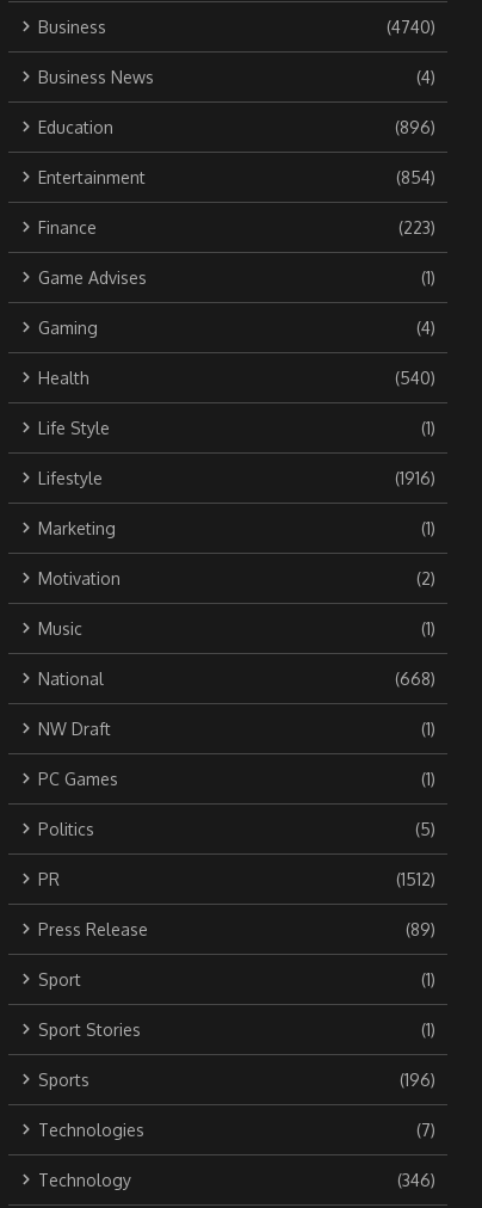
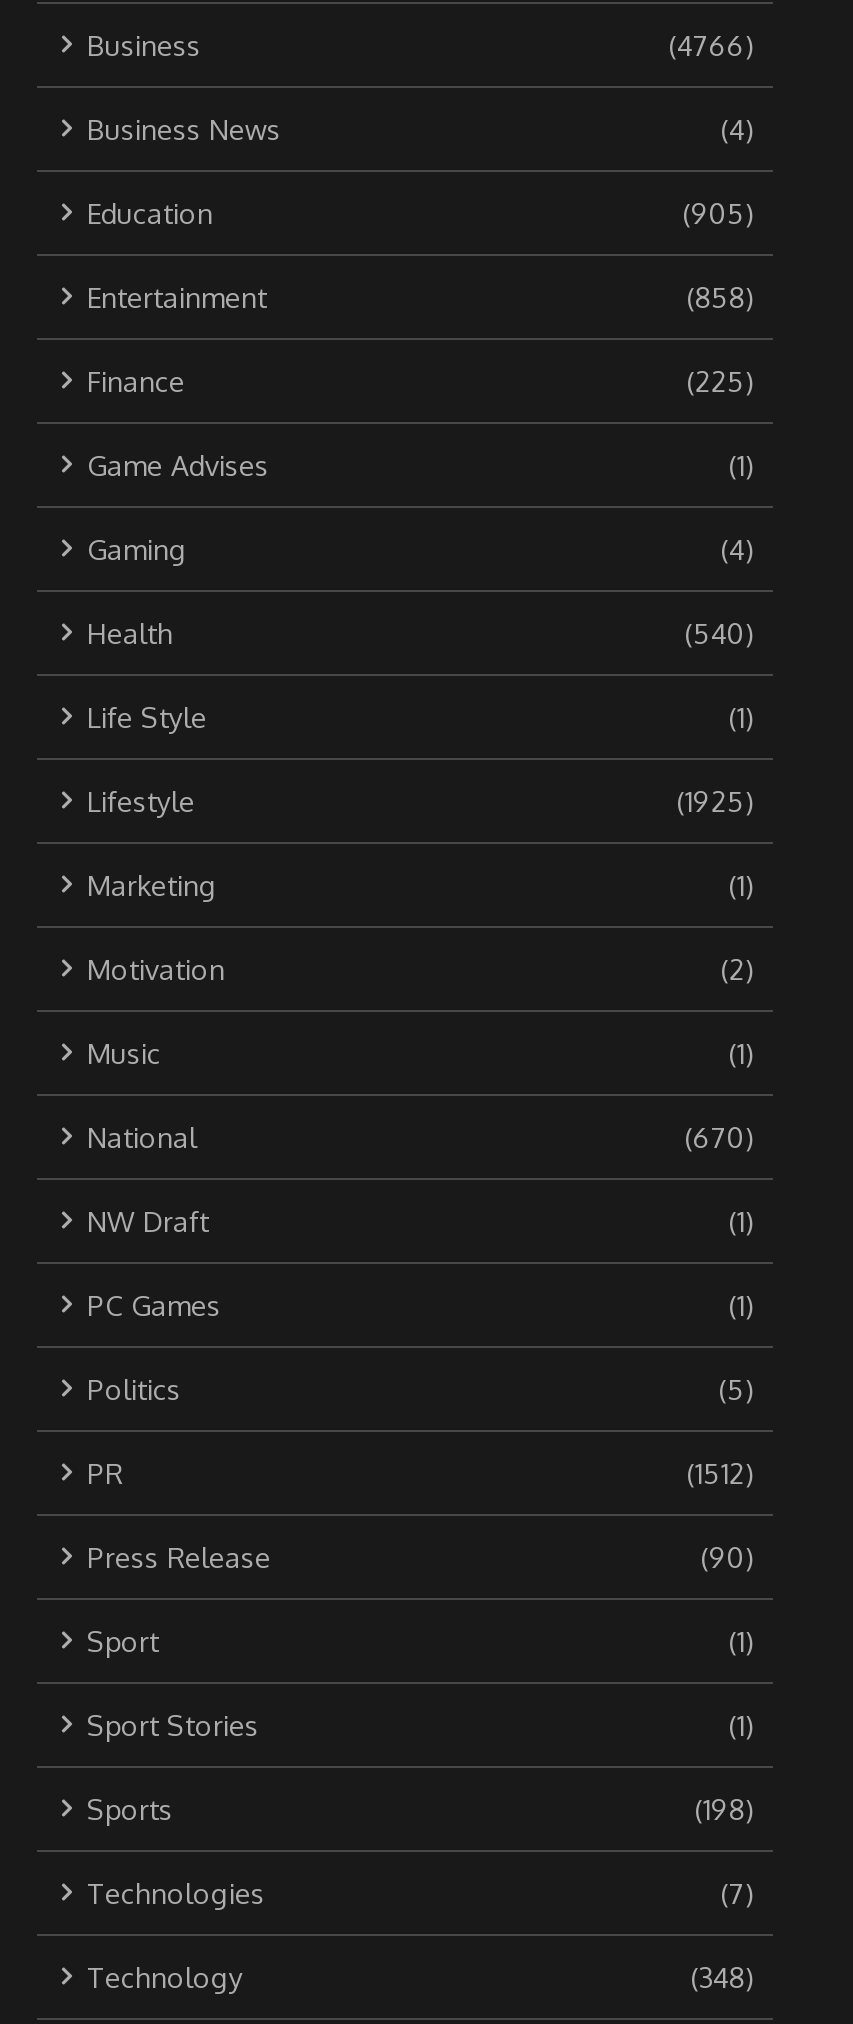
- (4740)
+ (4766)

- (896)
+ (905)

- (854)
+ (858)

- (223)
+ (225)

- (1916)
+ (1925)

- (668)
+ (670)

- (89)
+ (90)

- (196)
+ (198)

- (346)
+ (348)
